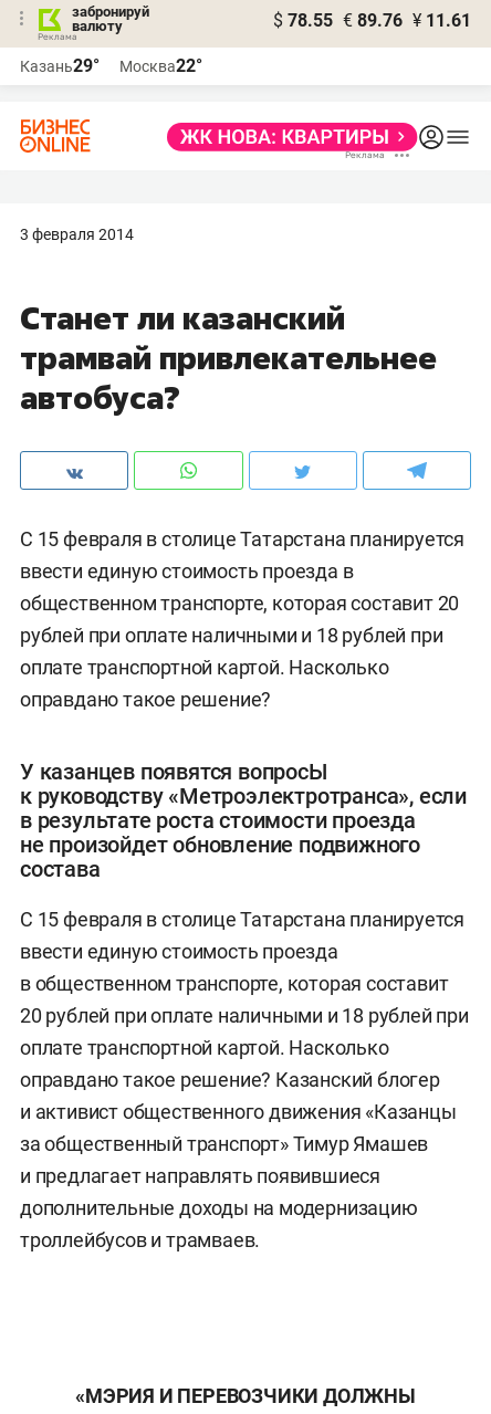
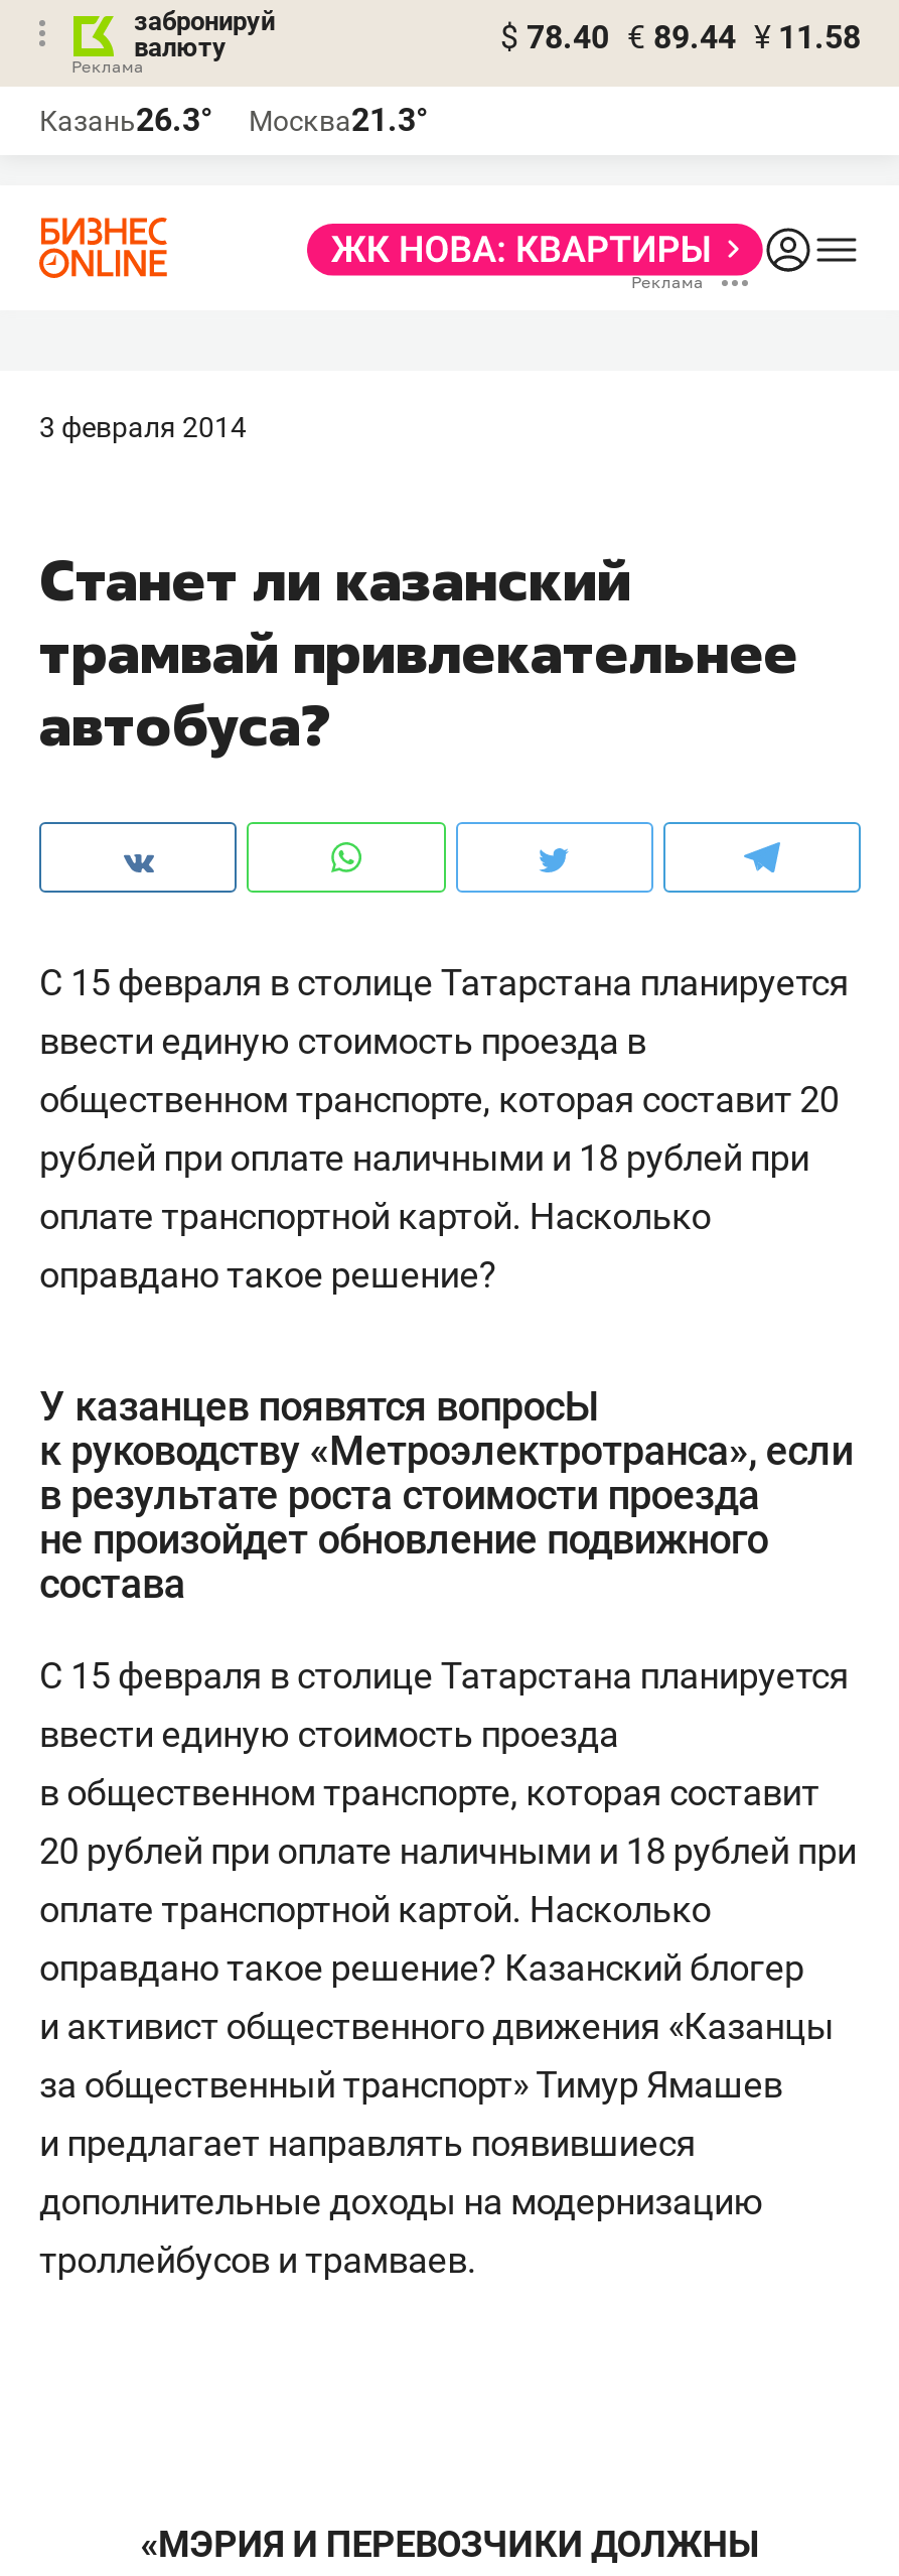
- $ 78.55 € 89.76 ¥ 11.61
+ $ 78.40 € 89.44 ¥ 11.58

- Казань29°
+ Казань26.3°

- Москва22°
+ Москва21.3°
